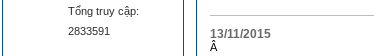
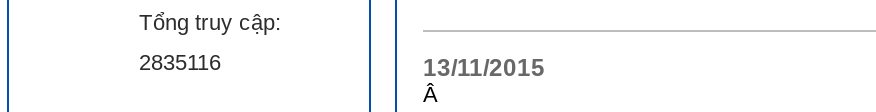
- 2833591
+ 2835116
